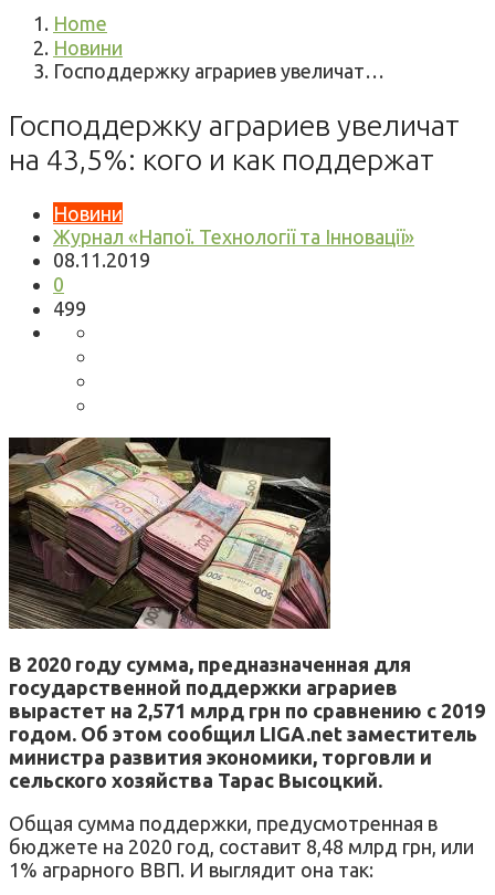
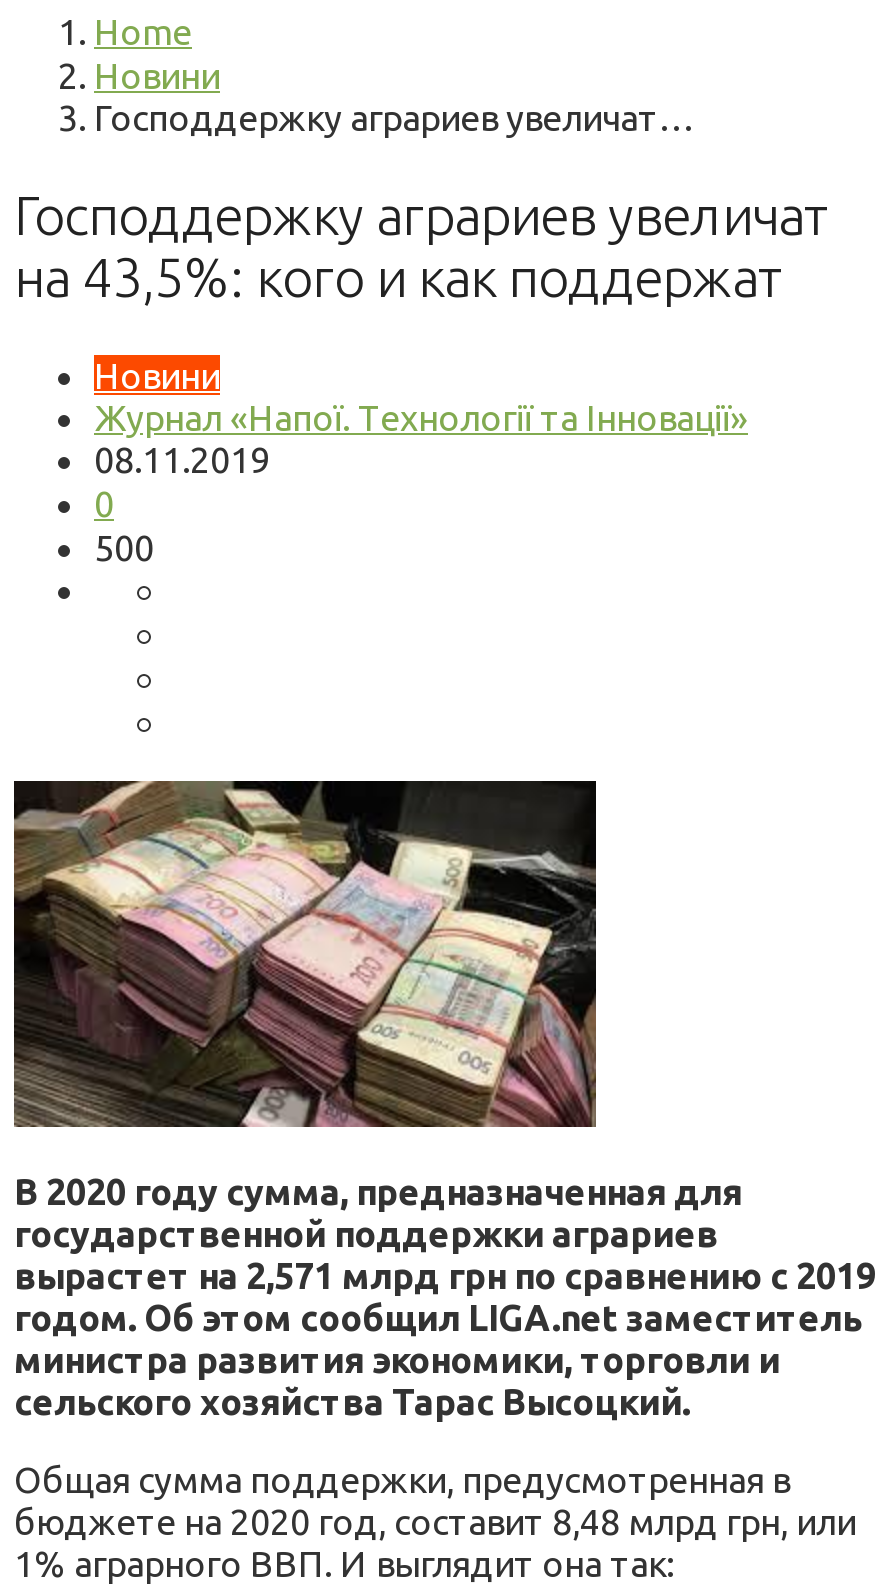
- 499
+ 500
